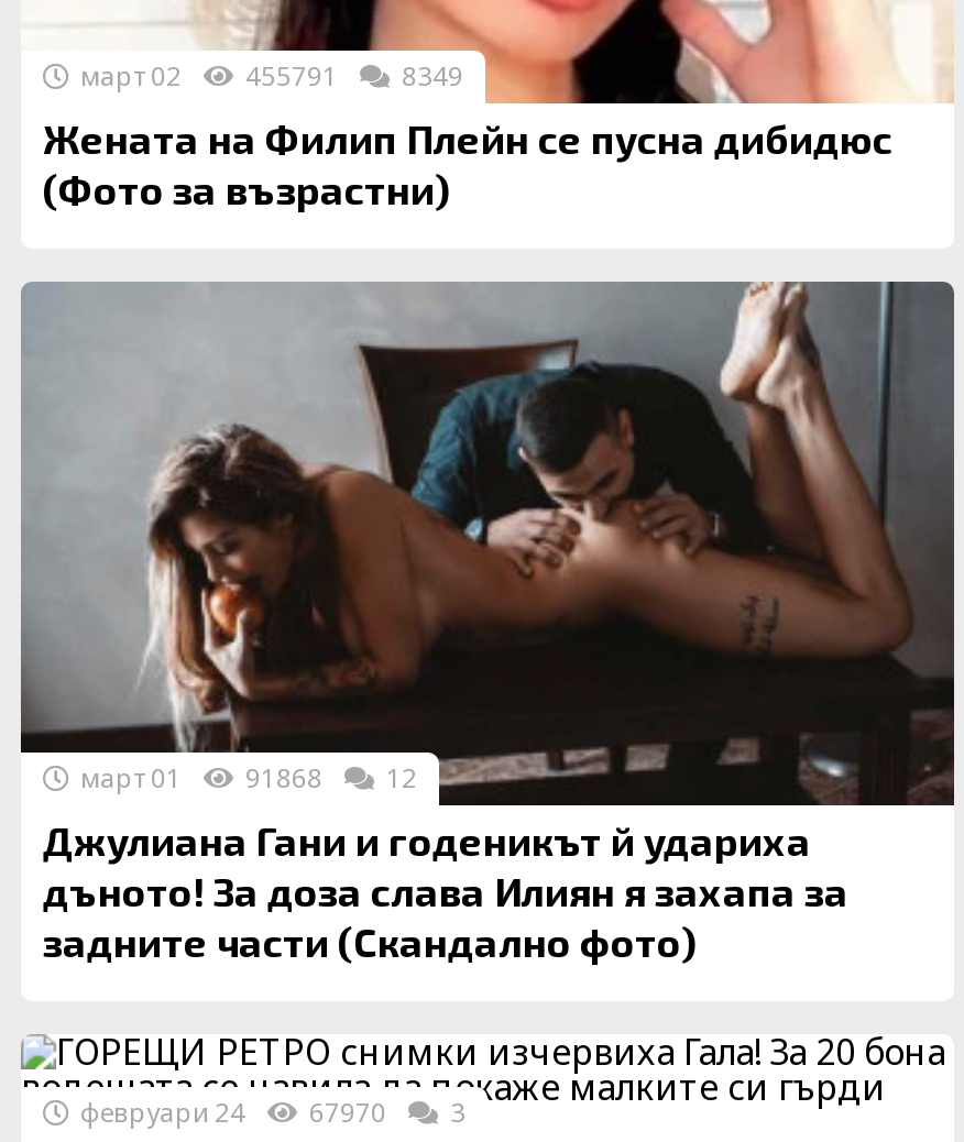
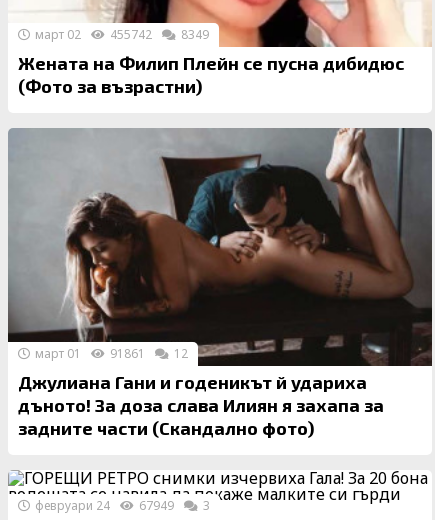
- март 02 455791 8349
+ март 02 455742 8349

- 91868
+ 91861

- февруари 24 67970 3
+ февруари 24 67949 3
